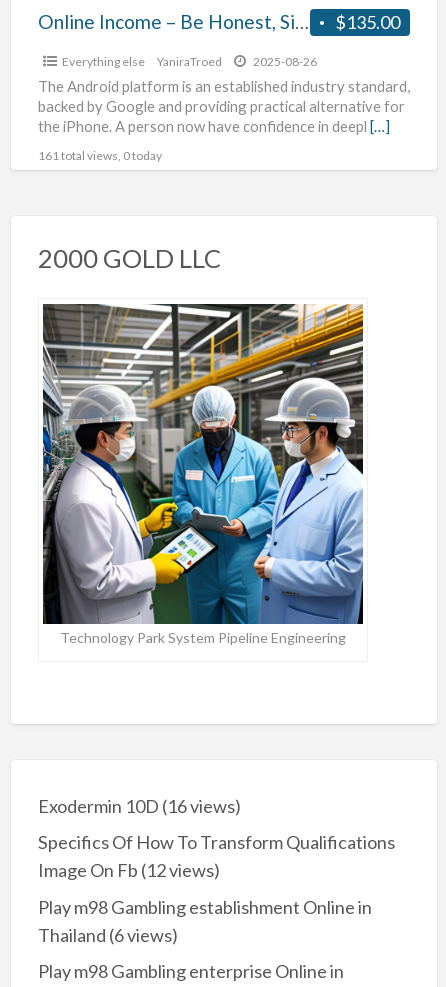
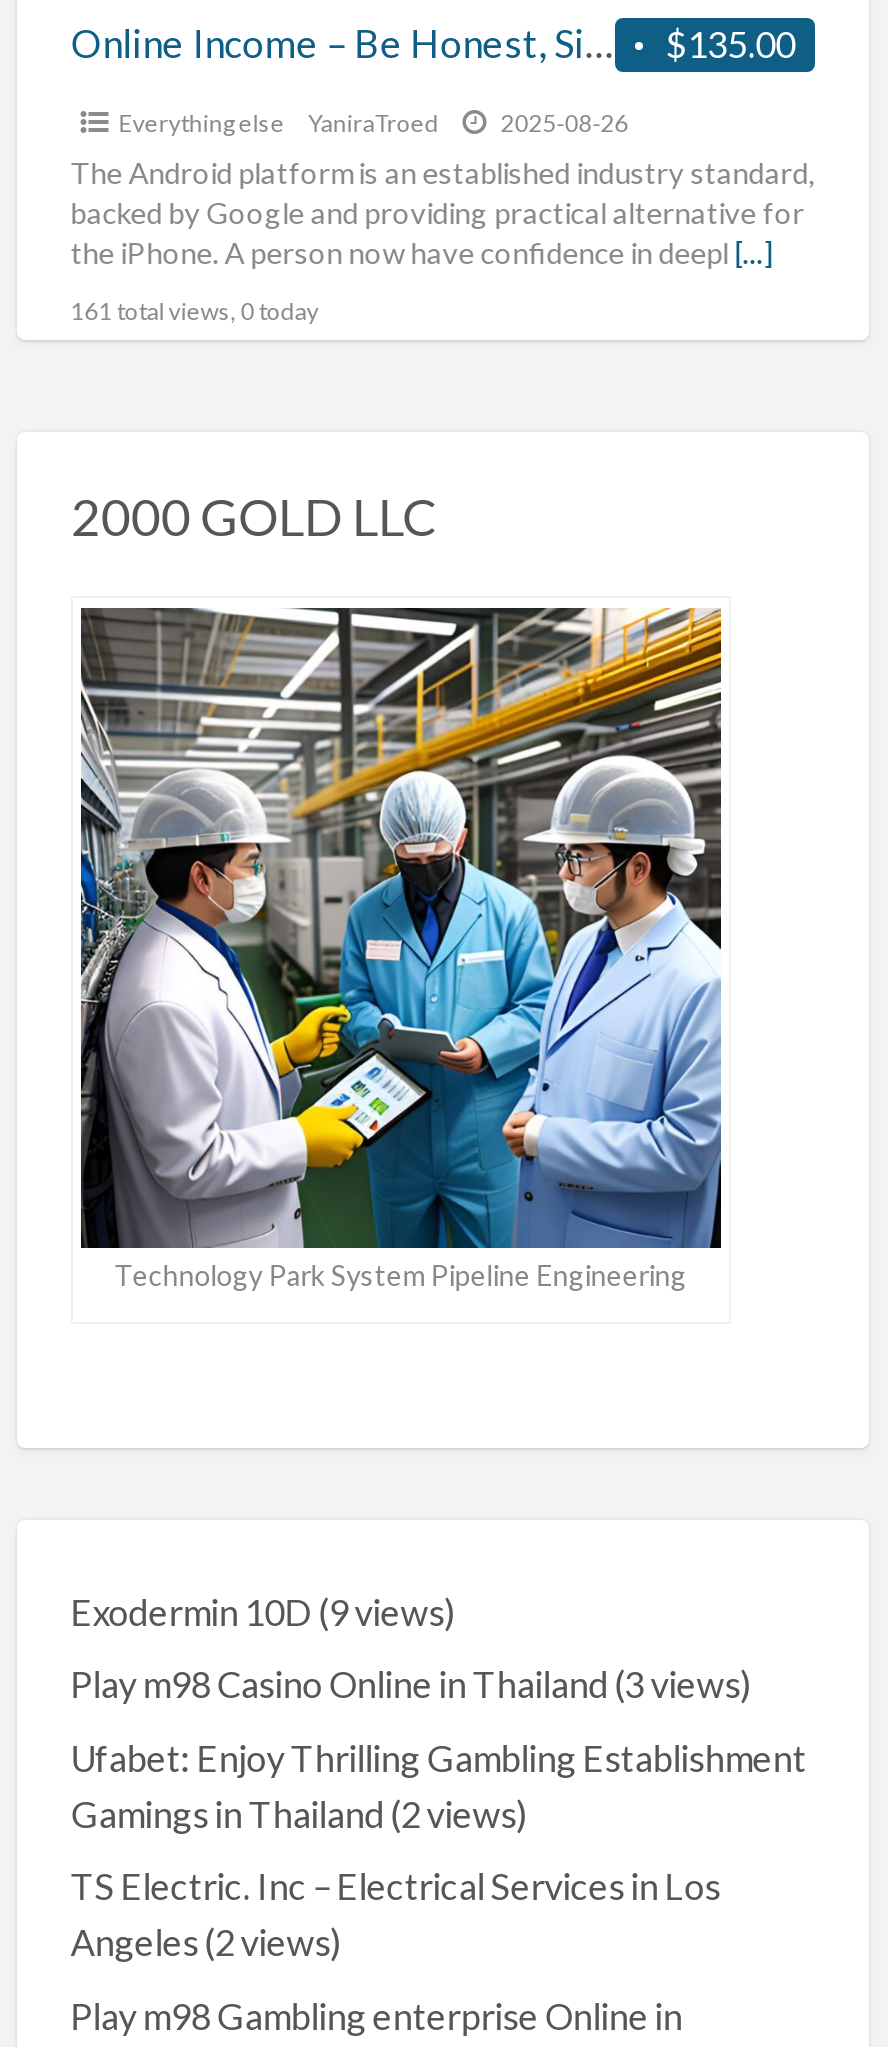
- Exodermin 10D (16 views)
- Specifics Of How To Transform Qualifications
- Image On Fb (12 views)
- Play m98 Gambling establishment Online in
- Thailand (6 views)
+ Exodermin 10D (9 views)
+ Play m98 Casino Online in Thailand (3 views)
+ Ufabet: Enjoy Thrilling Gambling Establishment
+ Gamings in Thailand (2 views)
+ TS Electric. Inc – Electrical Services in Los
+ Angeles (2 views)
